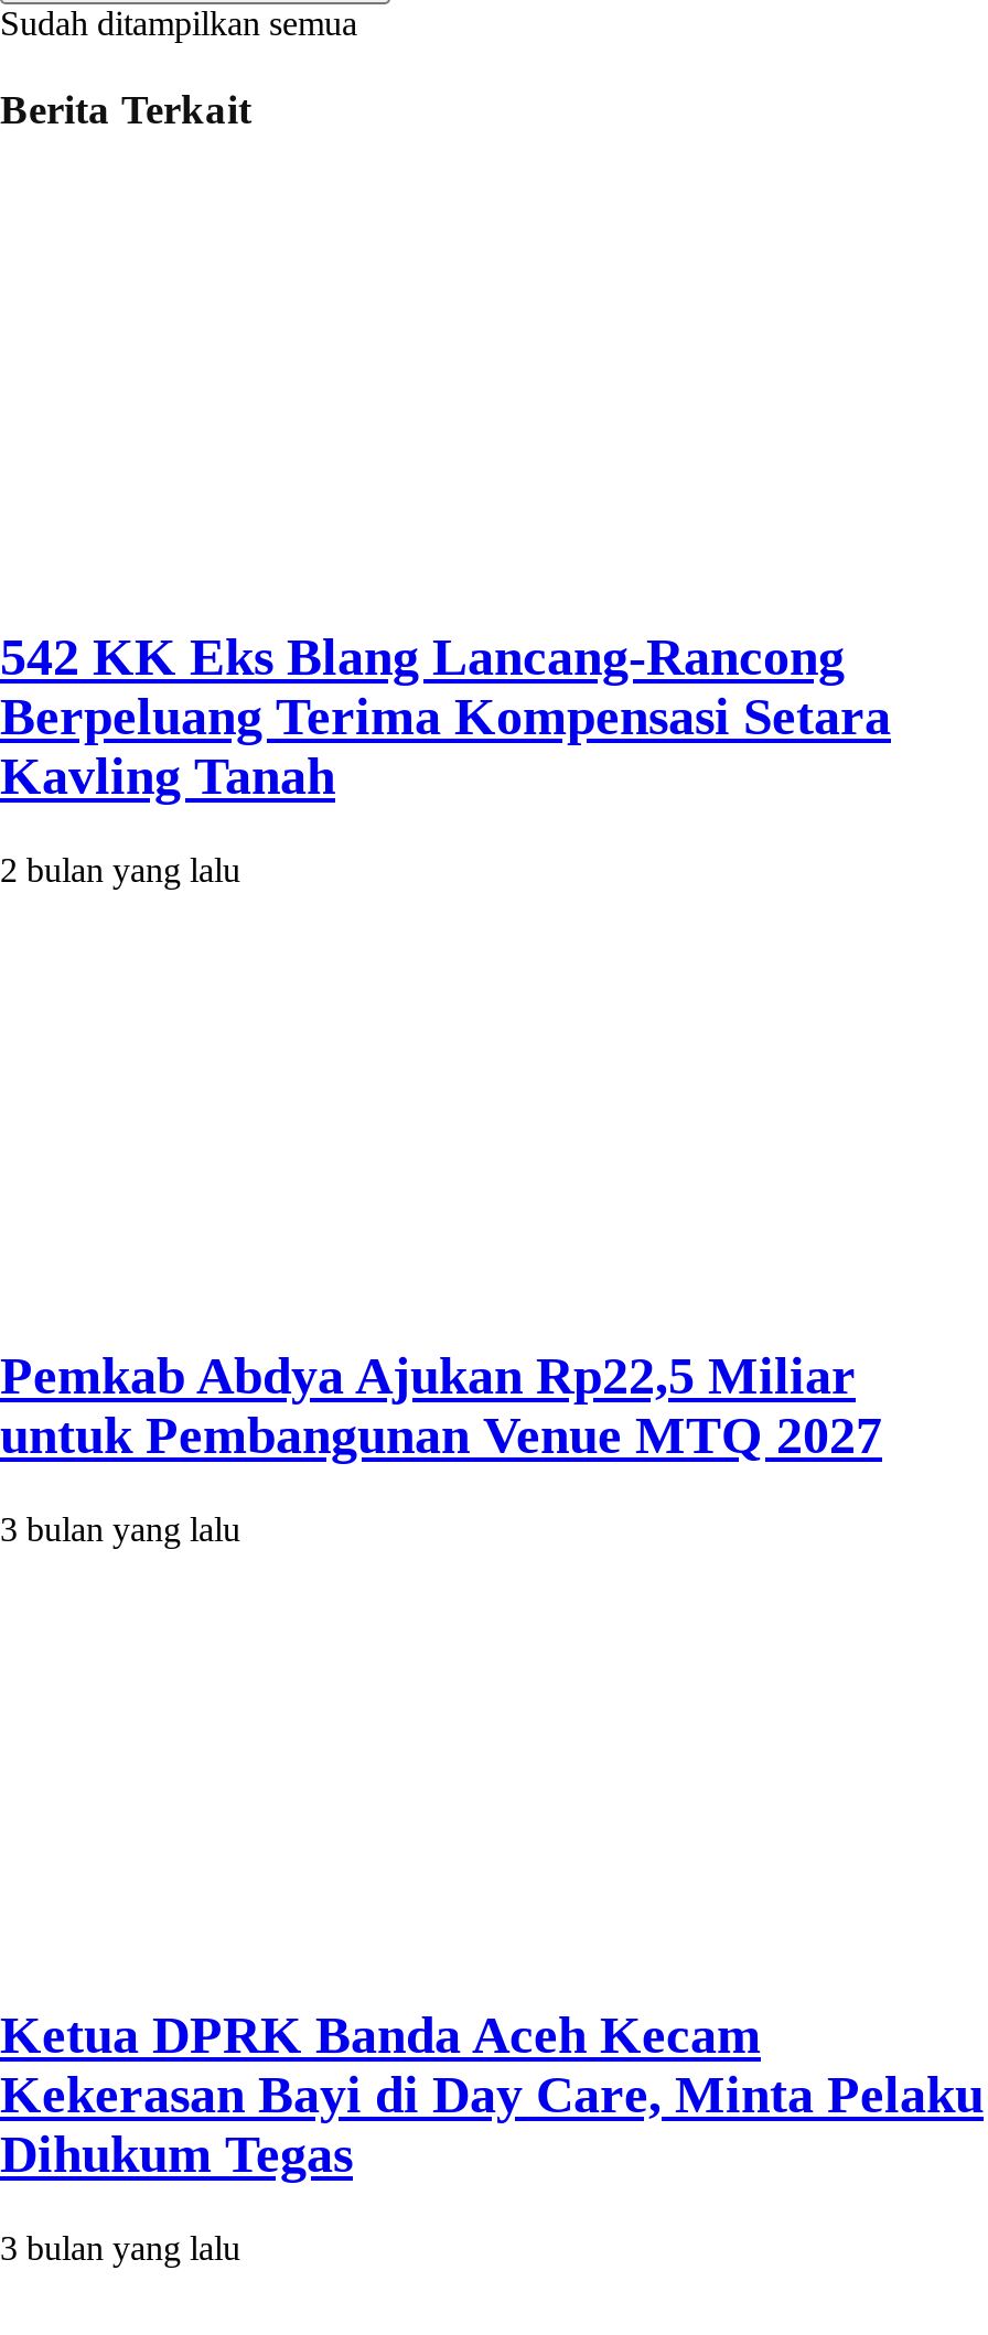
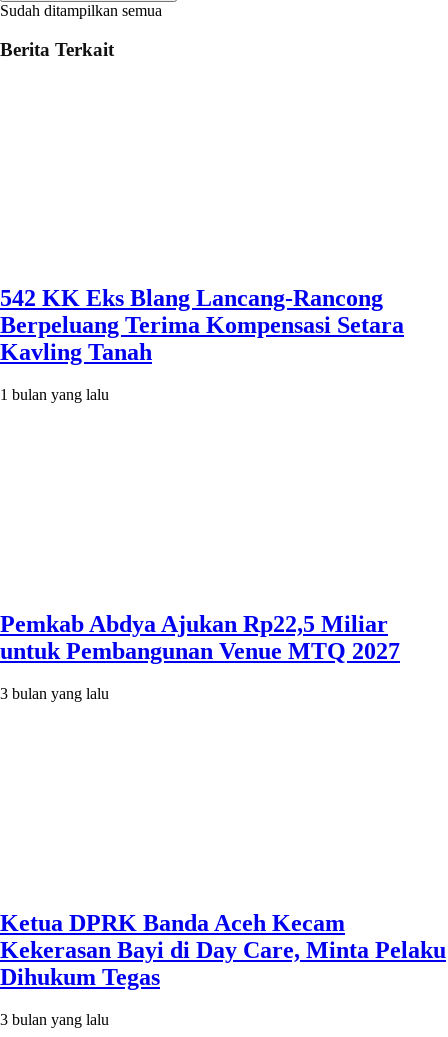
- 2 bulan yang lalu
+ 1 bulan yang lalu
